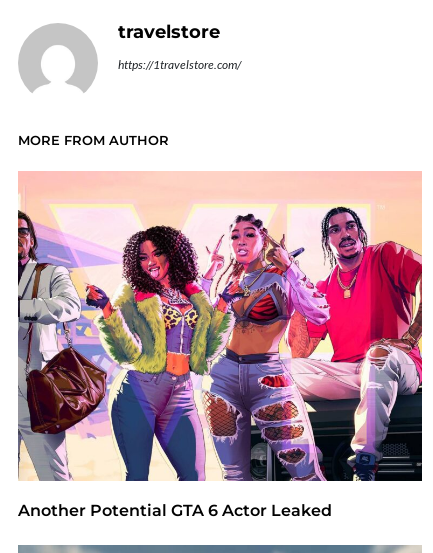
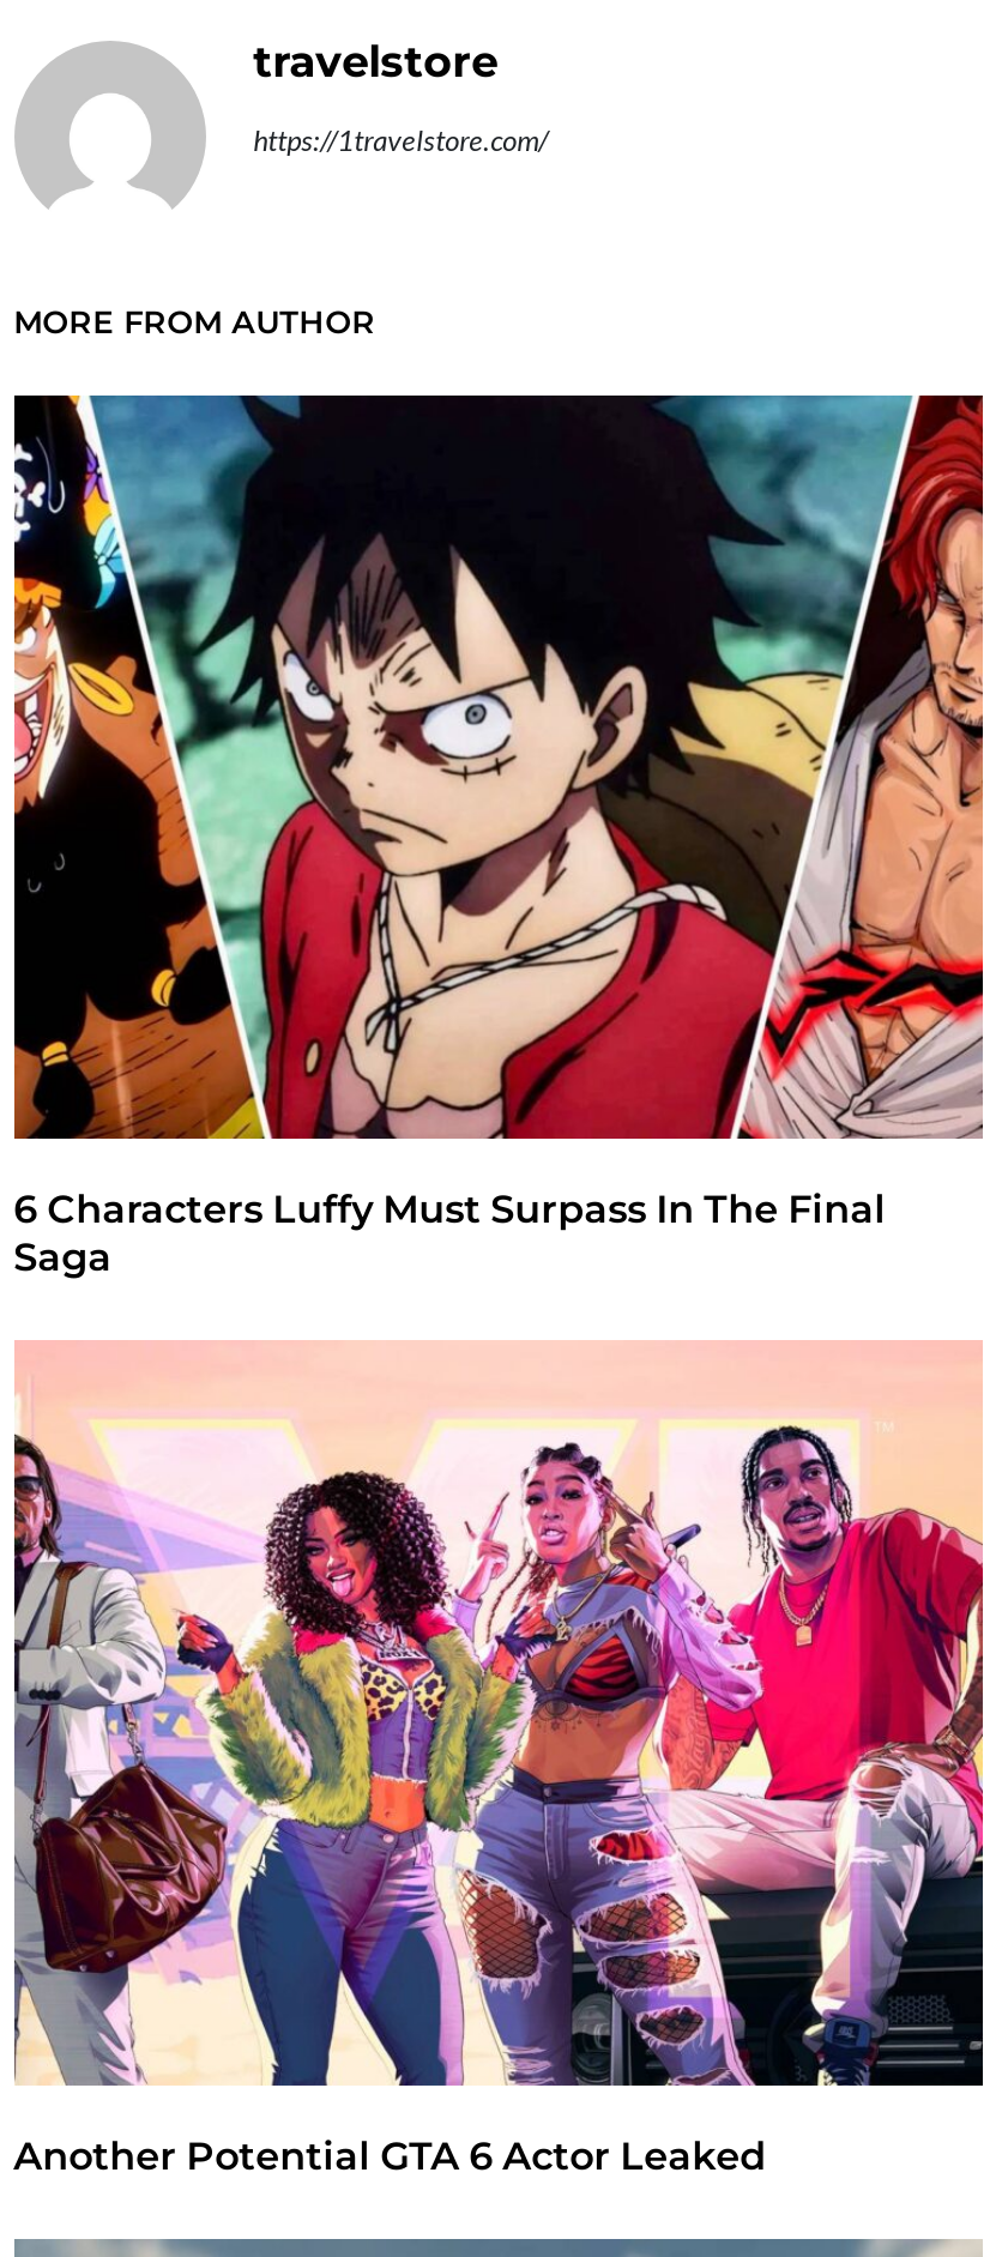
+ [image]
+ 6 Characters Luffy Must Surpass In The Final
+ Saga
